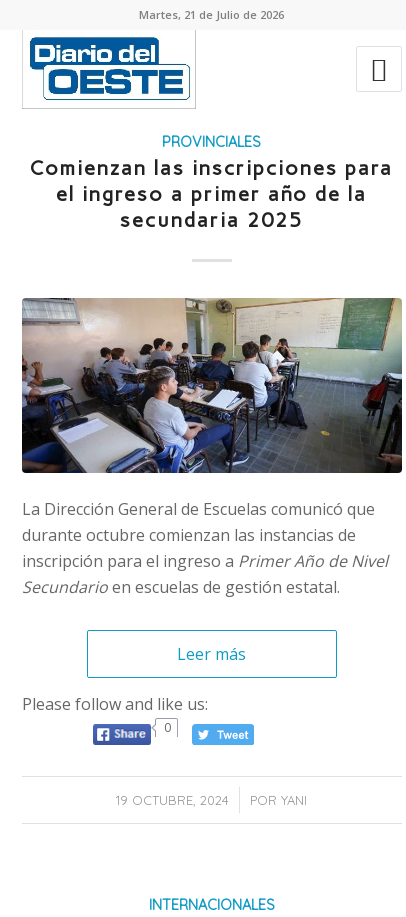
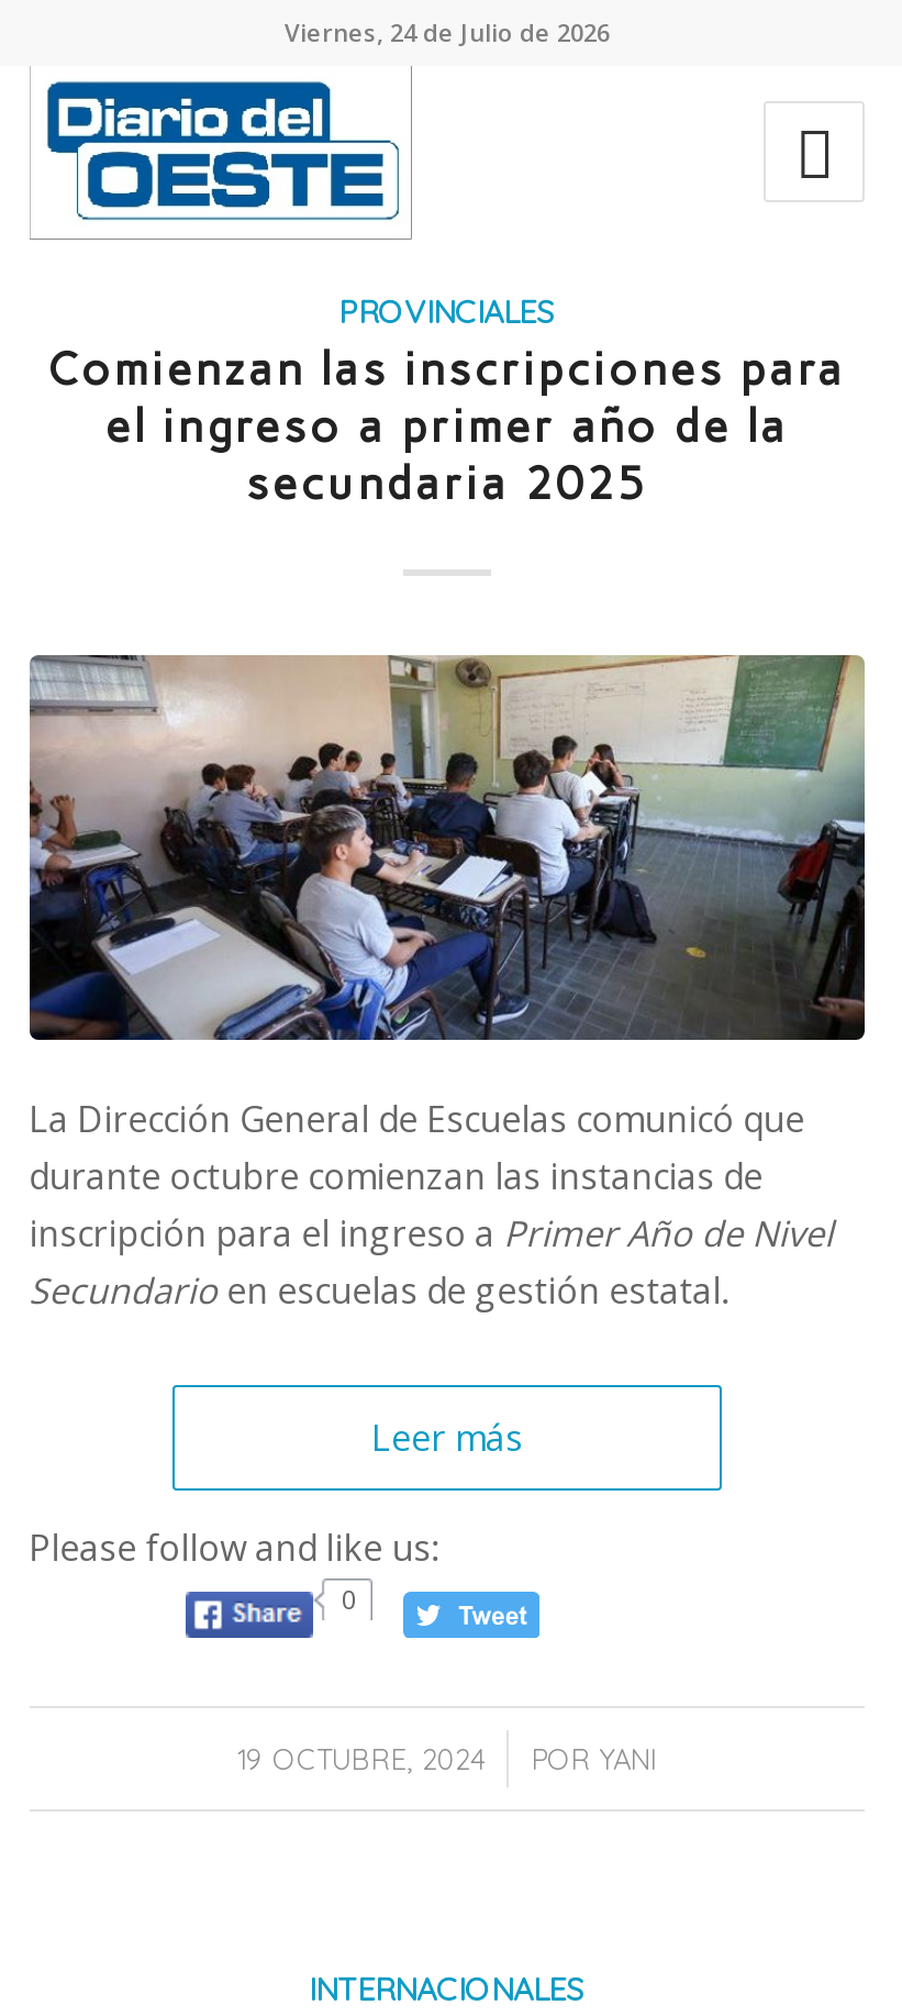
- Martes, 21 de Julio de 2026
+ Viernes, 24 de Julio de 2026
